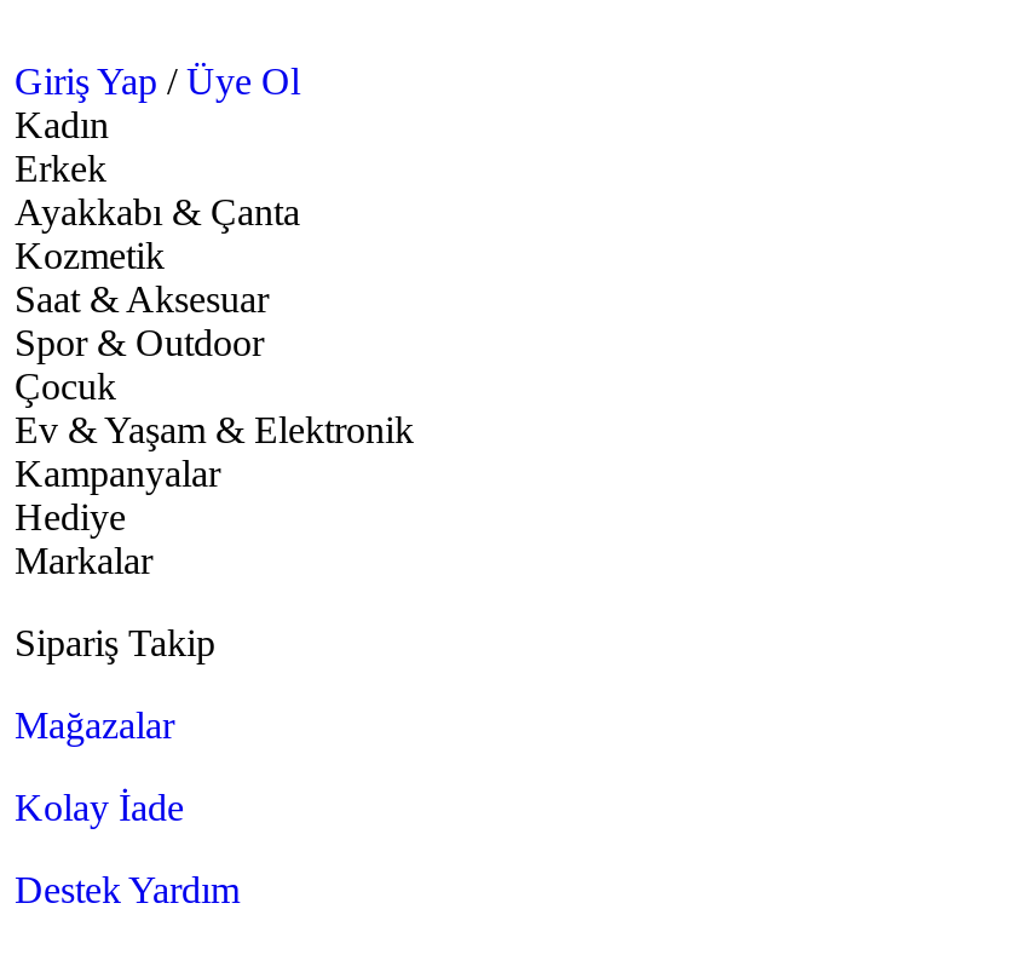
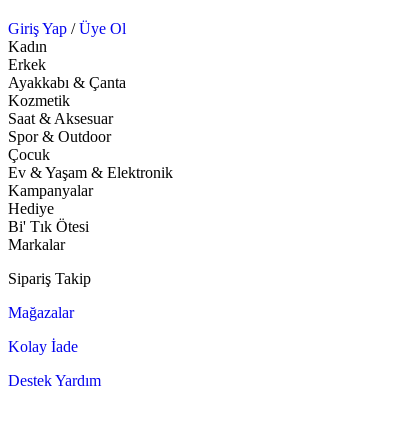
+ Bi' Tık Ötesi
